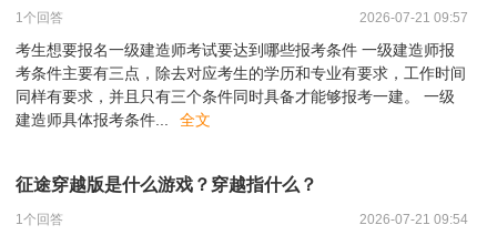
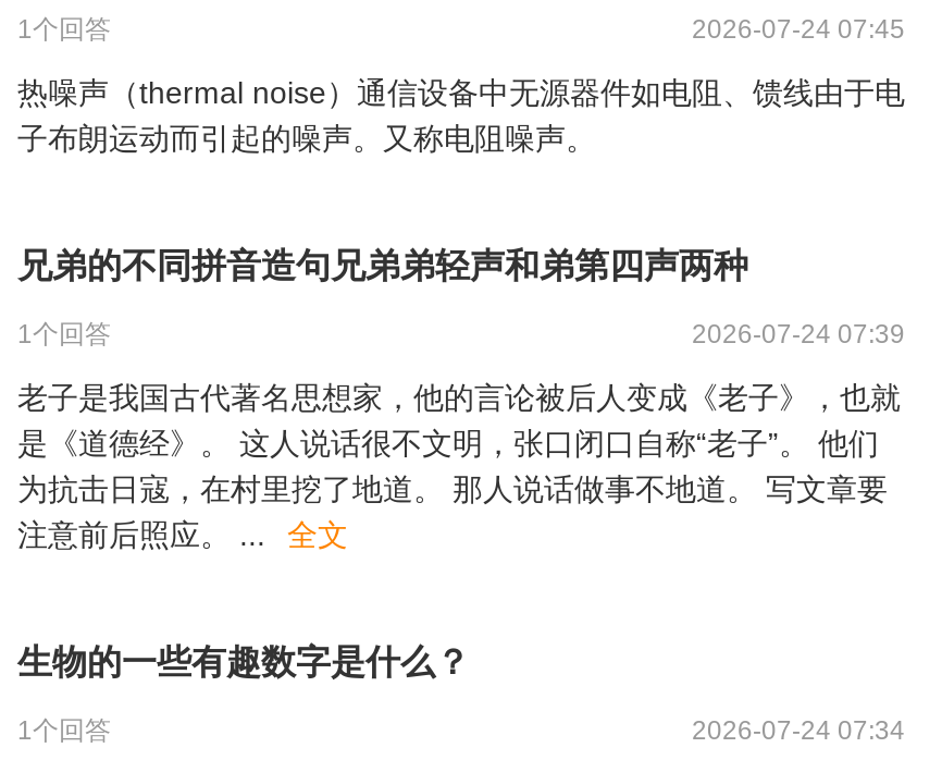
- 2026-07-21 09:57
- 考生想要报名一级建造师考试要达到哪些报考条件 一级建造师报
- 考条件主要有三点，除去对应考生的学历和专业有要求，工作时间
- 同样有要求，并且只有三个条件同时具备才能够报考一建。 一级
- 建造师具体报考条件...
+ 2026-07-24 07:45
+ 热噪声（thermal noise）通信设备中无源器件如电阻、馈线由于电
+ 子布朗运动而引起的噪声。又称电阻噪声。
+ 兄弟的不同拼音造句兄弟弟轻声和弟第四声两种
+ 1个回答
+ 2026-07-24 07:39
+ 老子是我国古代著名思想家，他的言论被后人变成《老子》，也就
+ 是《道德经》。 这人说话很不文明，张口闭口自称“老子”。 他们
+ 为抗击日寇，在村里挖了地道。 那人说话做事不地道。 写文章要
+ 注意前后照应。...

- 征途穿越版是什么游戏？穿越指什么？
+ 生物的一些有趣数字是什么？

- 2026-07-21 09:54
+ 2026-07-24 07:34
